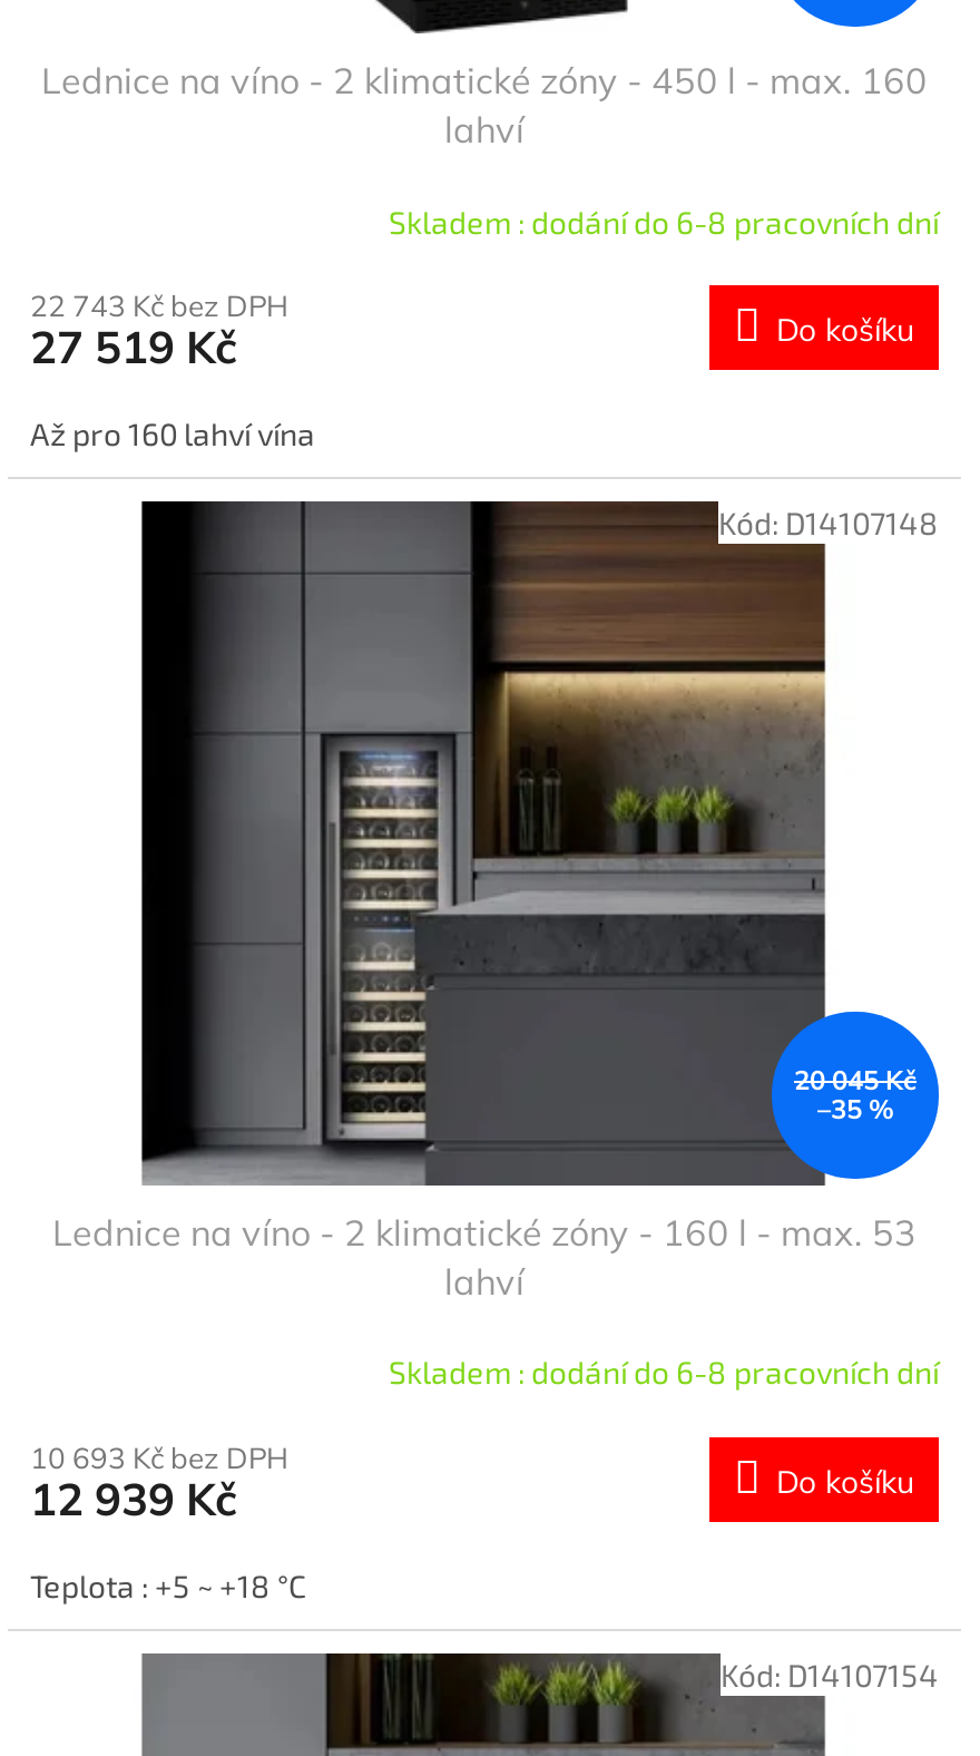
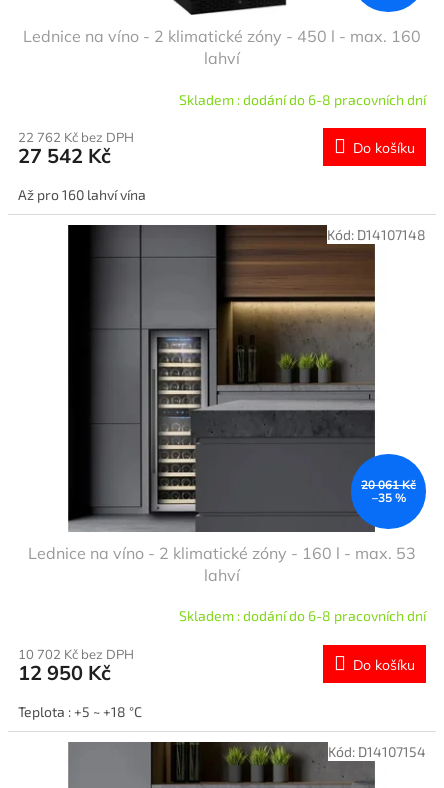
- 22 743 Kč bez DPH
+ 22 762 Kč bez DPH

- 27 519 Kč
+ 27 542 Kč

- 20 045 Kč
+ 20 061 Kč

- 10 693 Kč bez DPH
+ 10 702 Kč bez DPH

- 12 939 Kč
+ 12 950 Kč
